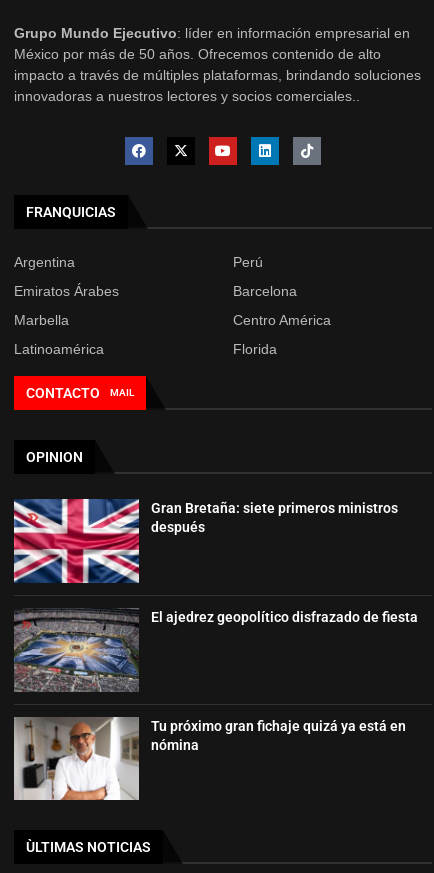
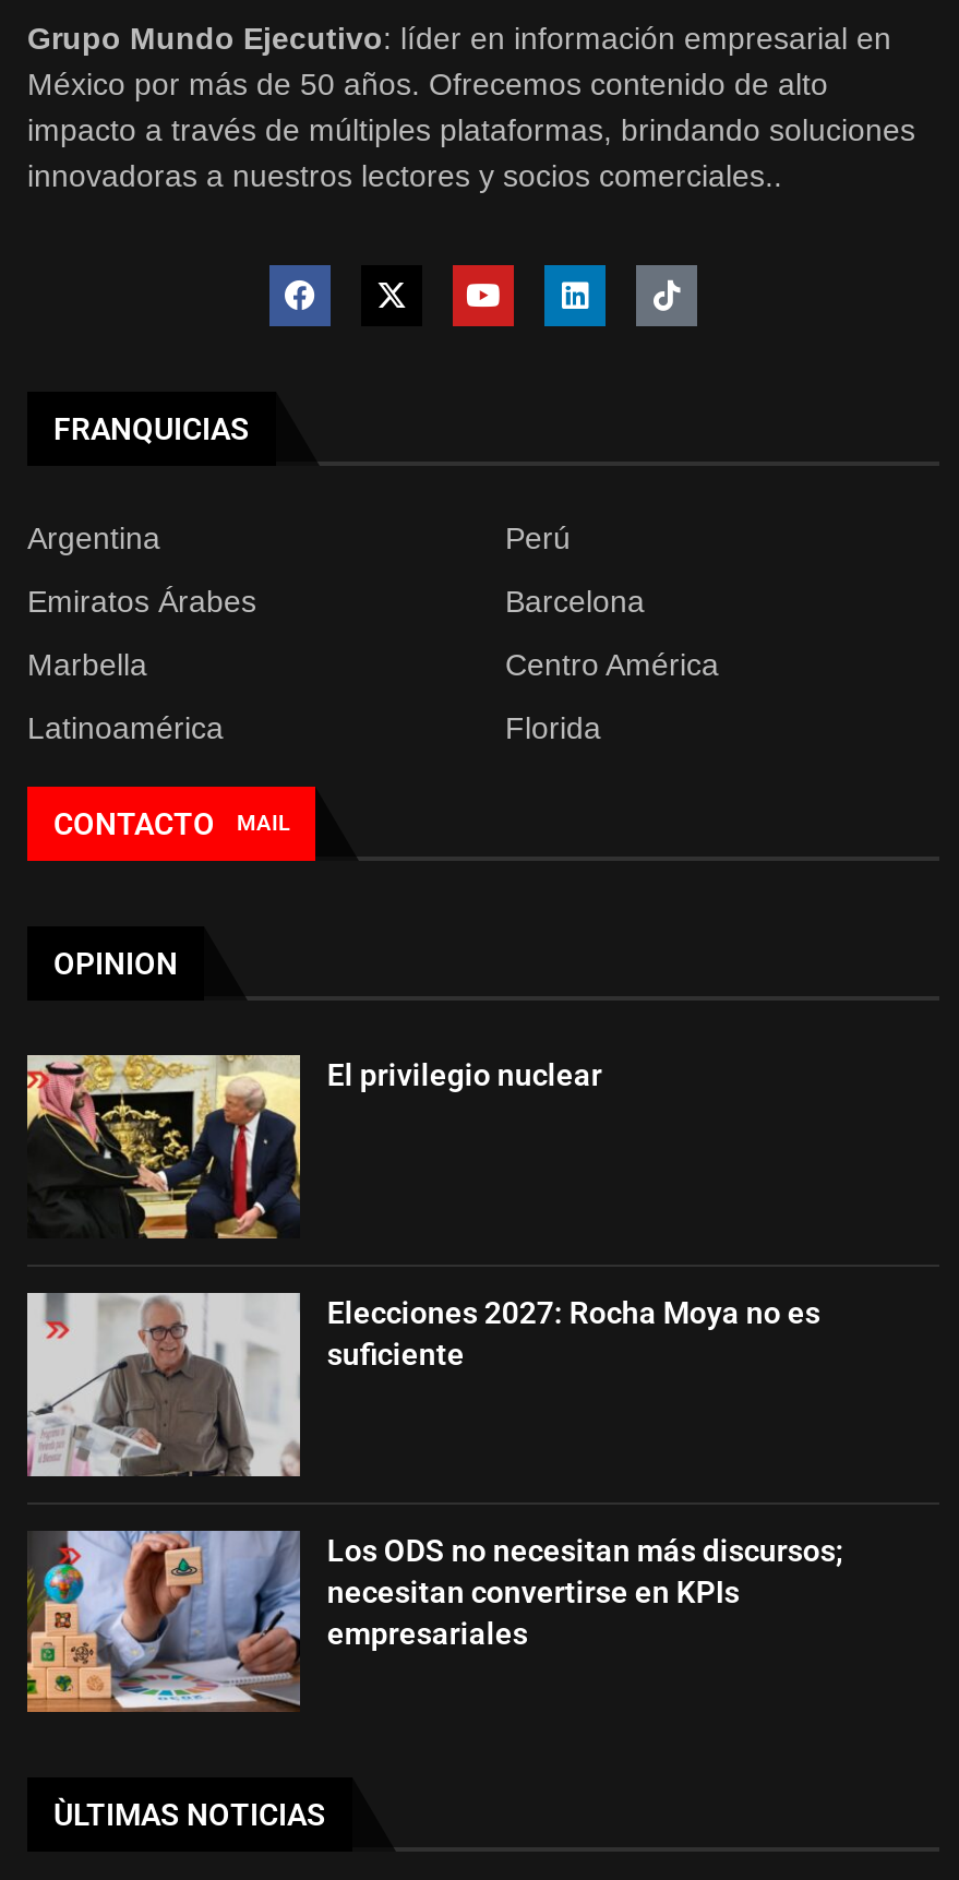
- [image]
- Gran Bretaña: siete primeros ministros
- después
+ [image]
+ El privilegio nuclear

- [image]
- El ajedrez geopolítico disfrazado de fiesta
+ [image]
+ Elecciones 2027: Rocha Moya no es
+ suficiente

- [image]
- Tu próximo gran fichaje quizá ya está en
- nómina
+ [image]
+ Los ODS no necesitan más discursos;
+ necesitan convertirse en KPIs
+ empresariales
